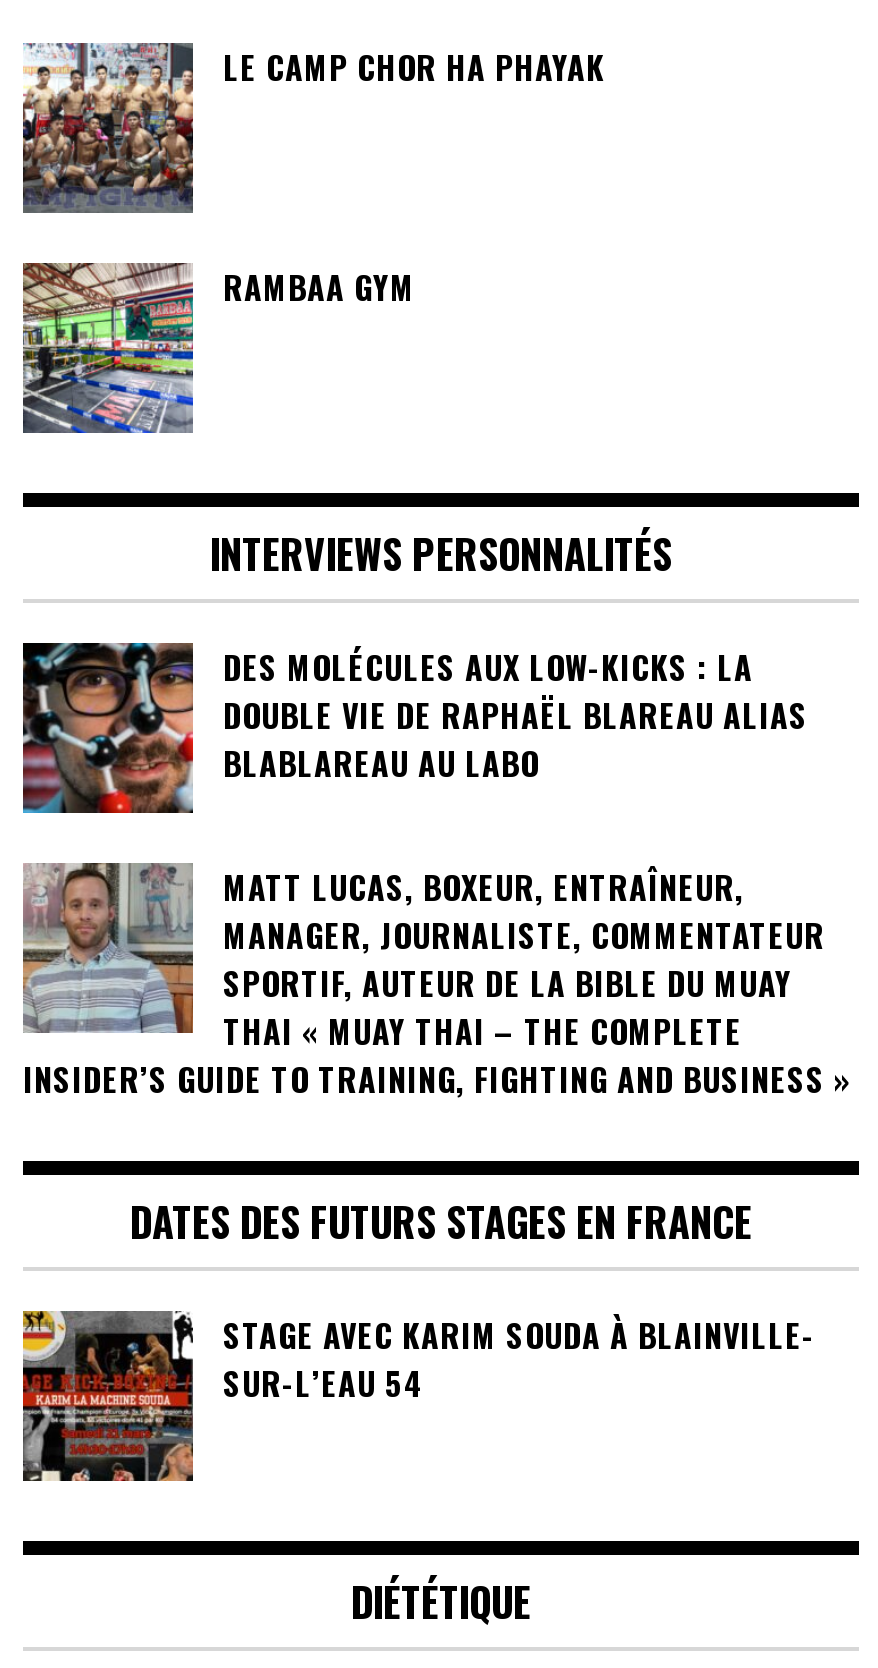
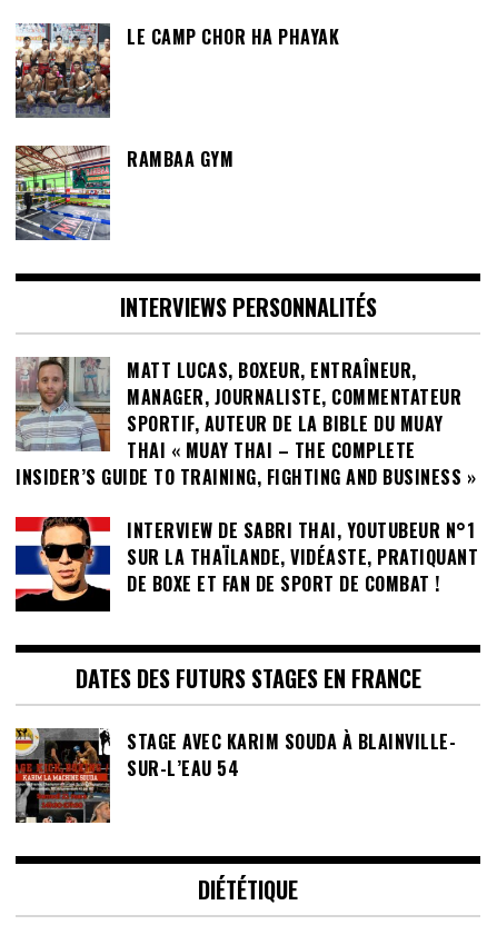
- [image]
- DES MOLÉCULES AUX LOW-KICKS : LA
- DOUBLE VIE DE RAPHAËL BLAREAU ALIAS
- BLABLAREAU AU LABO

moved up: [image] | MATT LUCAS, BOXEUR, ENTRAÎNEUR, | MANAGER, JOURNALISTE, COMMENTATEUR | SPORTIF, AUTEUR DE LA BIBLE DU MUAY | THAI « MUAY THAI – THE COMPLETE | INSIDER’S GUIDE TO TRAINING, FIGHTING AND BUSINESS »

+ [image]
+ INTERVIEW DE SABRI THAI, YOUTUBEUR N°1
+ SUR LA THAÏLANDE, VIDÉASTE, PRATIQUANT
+ DE BOXE ET FAN DE SPORT DE COMBAT !
